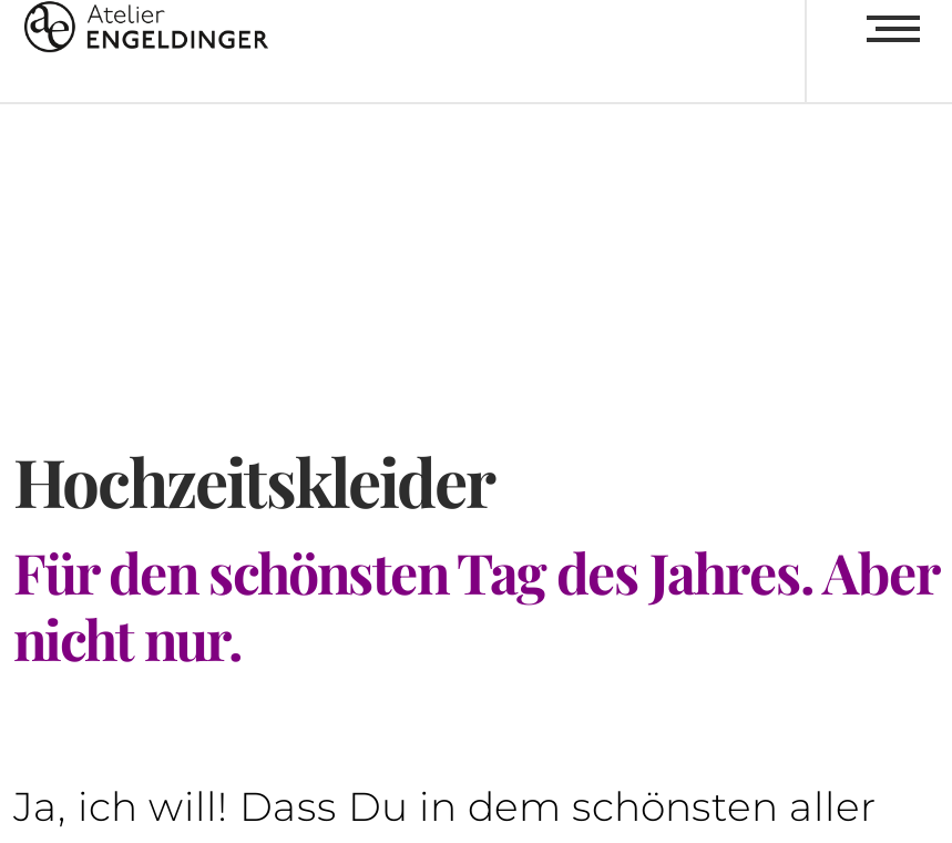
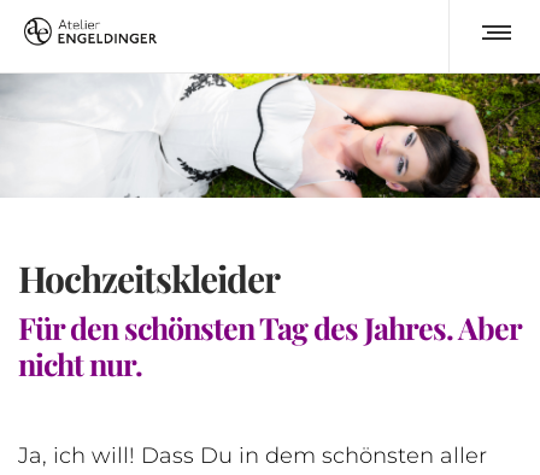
+ [image]
